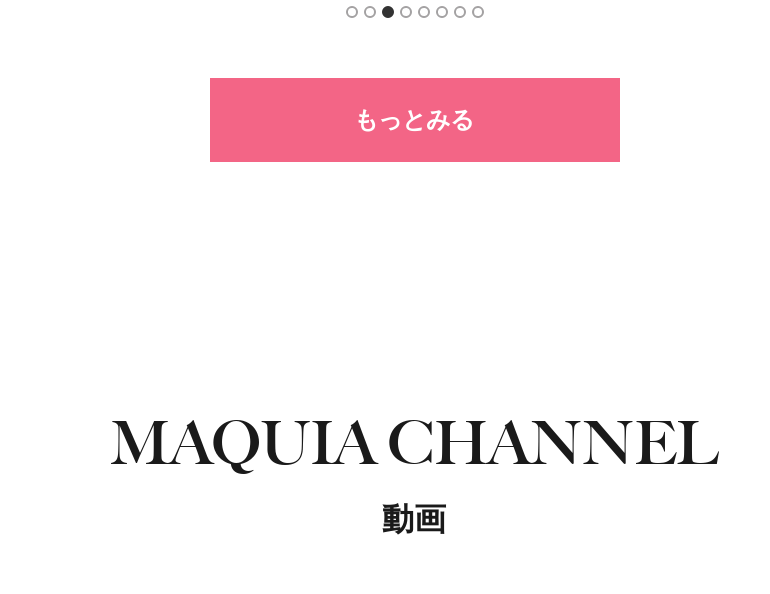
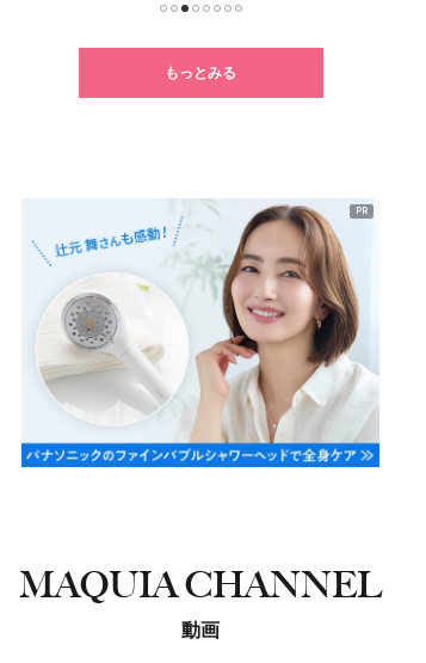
+ [image]
+ PR
